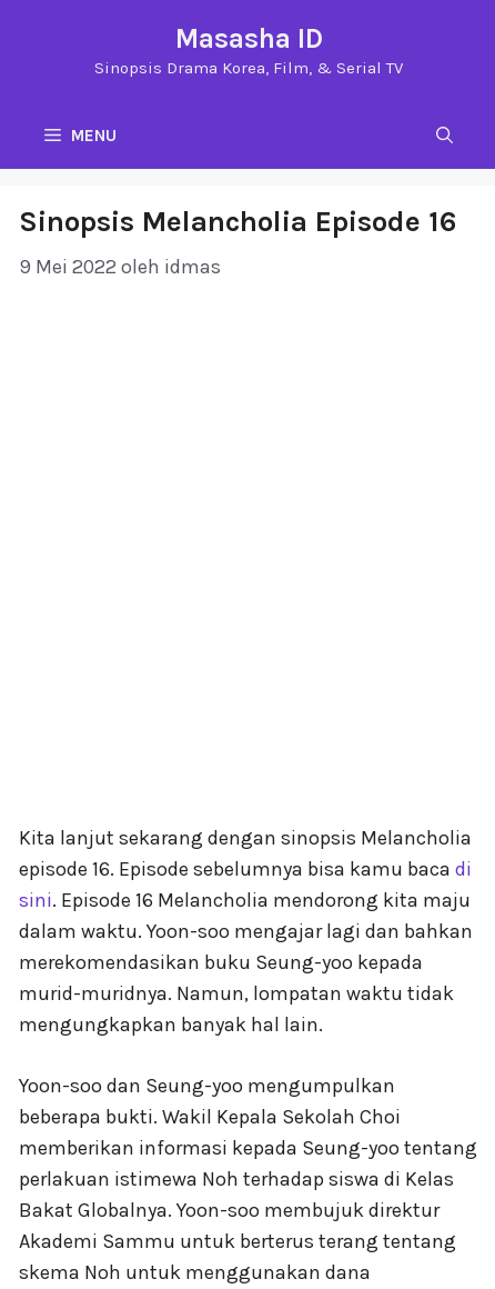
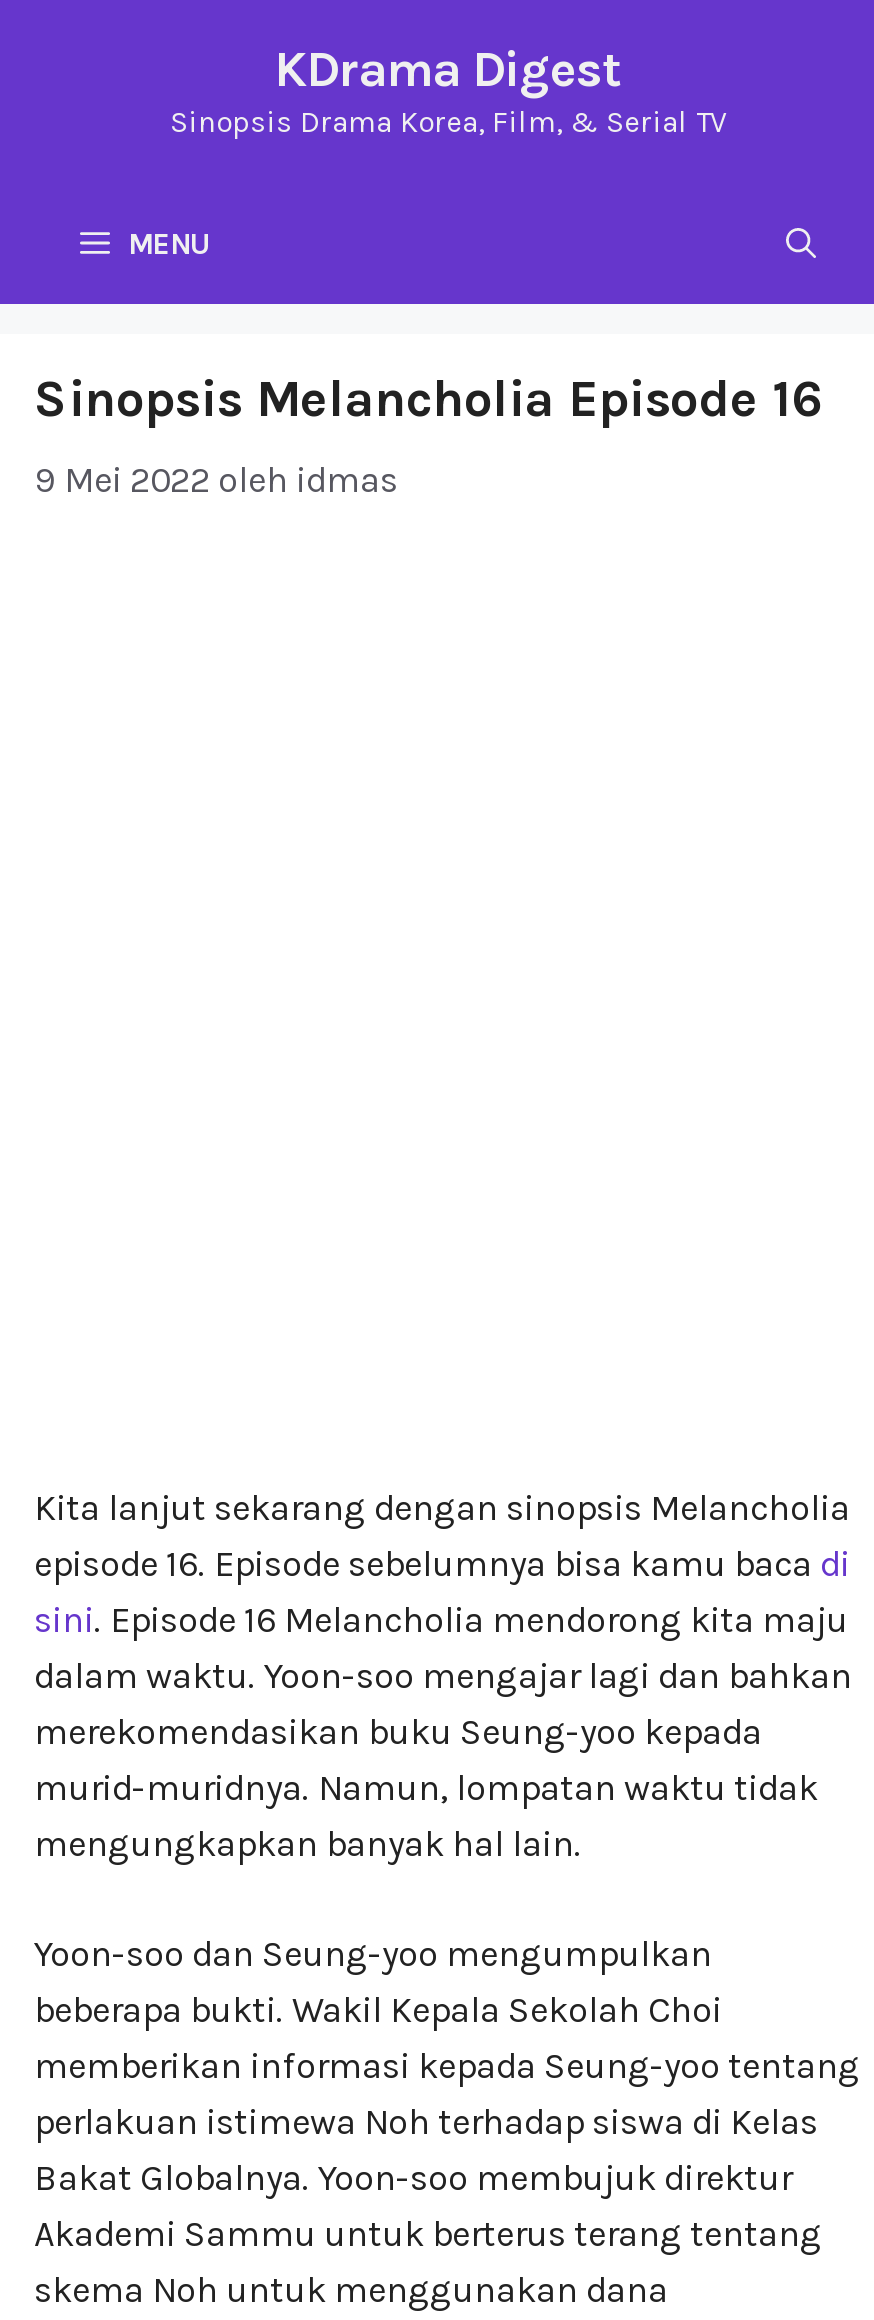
- Masasha ID
+ KDrama Digest
